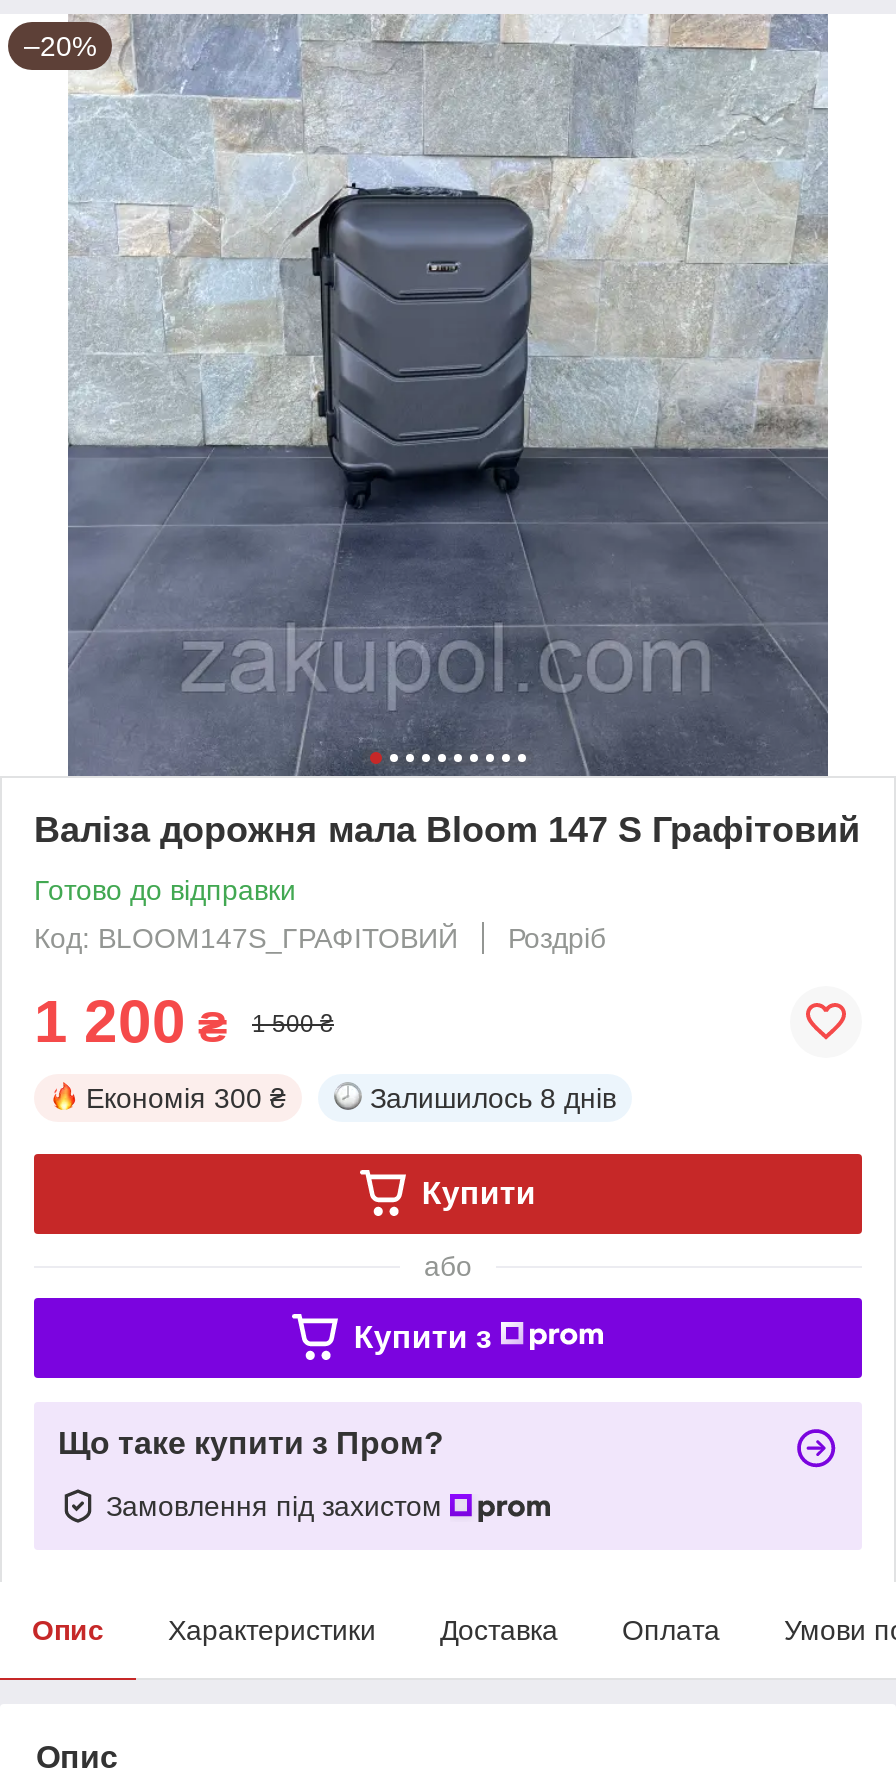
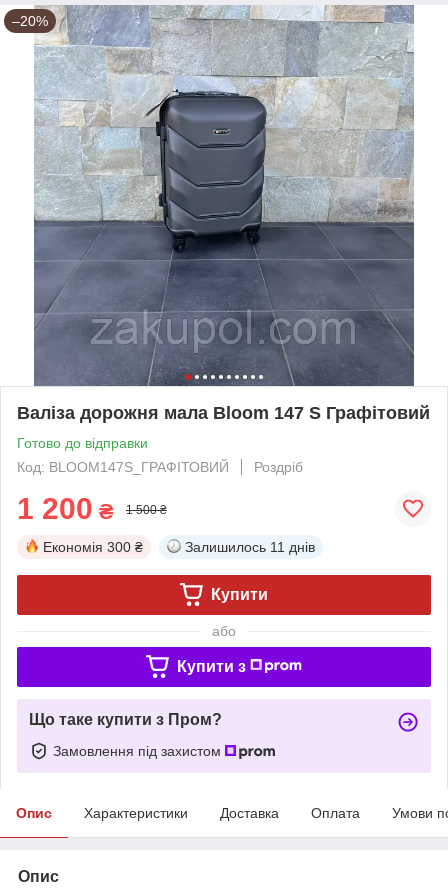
- Залишилось 8 днів
+ Залишилось 11 днів
